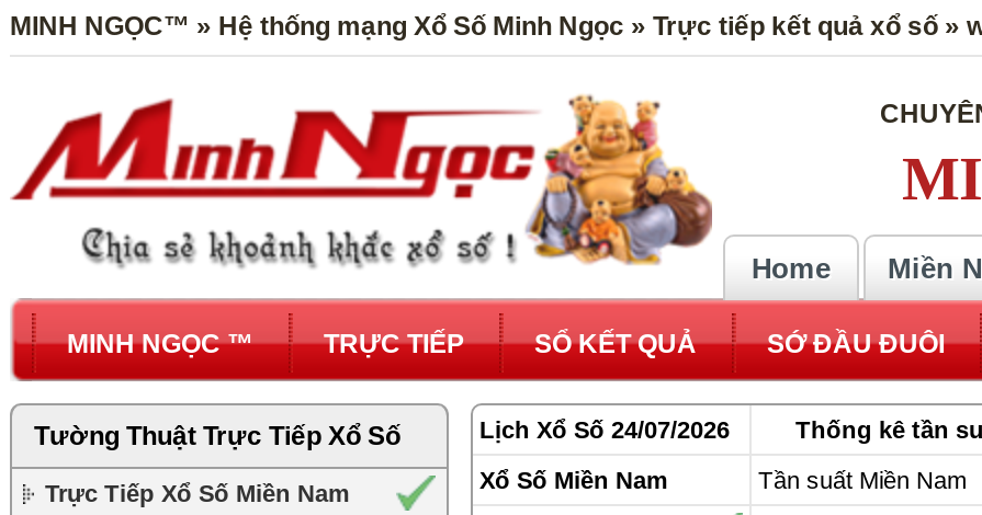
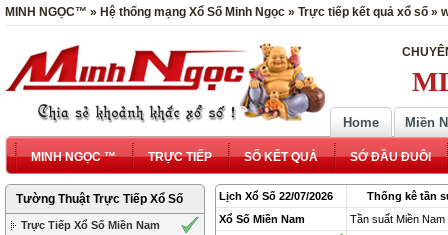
- Lịch Xổ Số 24/07/2026
+ Lịch Xổ Số 22/07/2026
